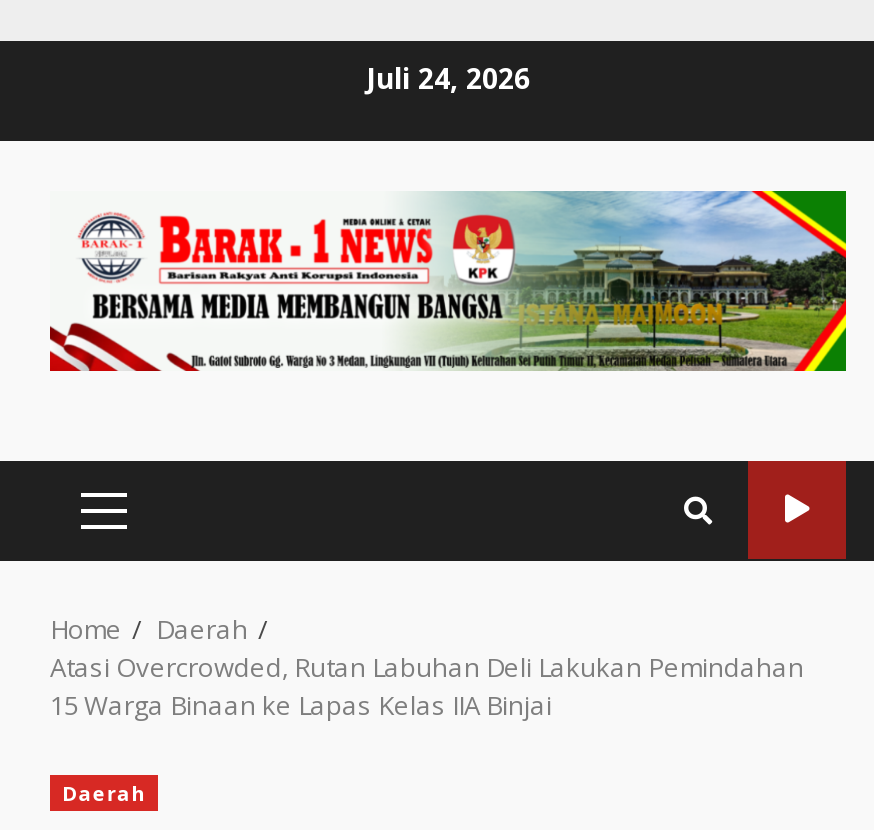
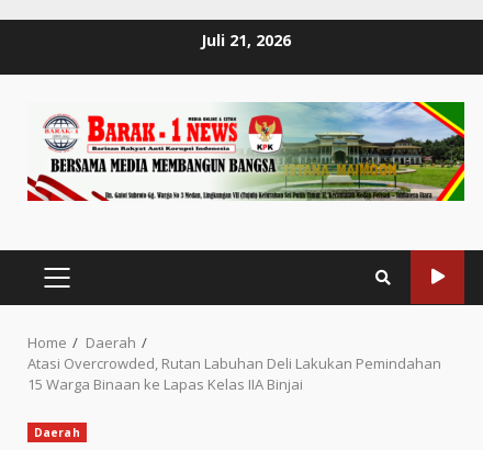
- Juli 24, 2026
+ Juli 21, 2026
